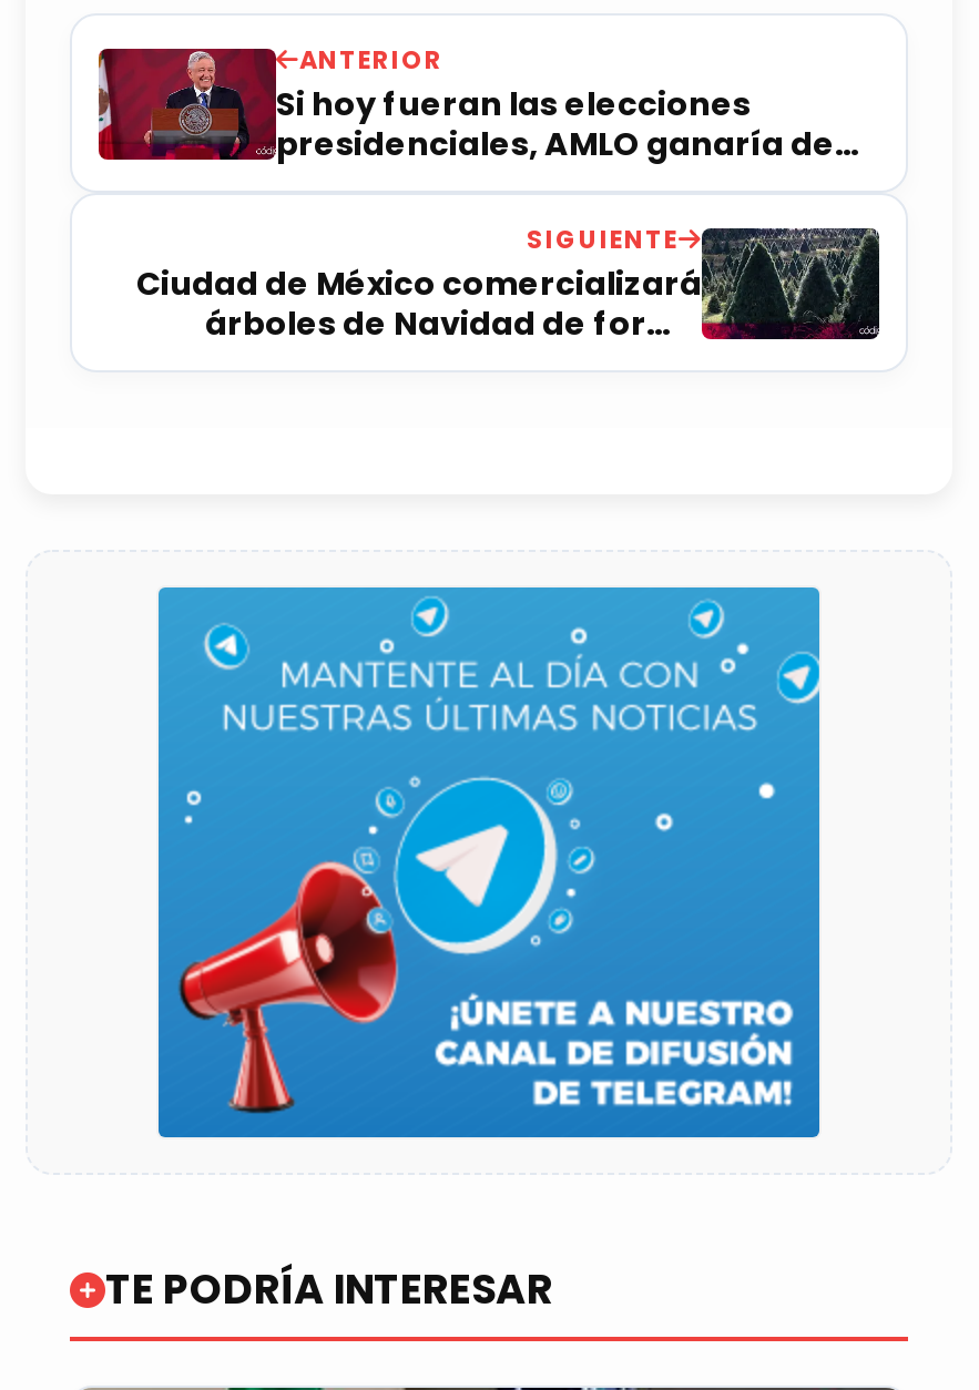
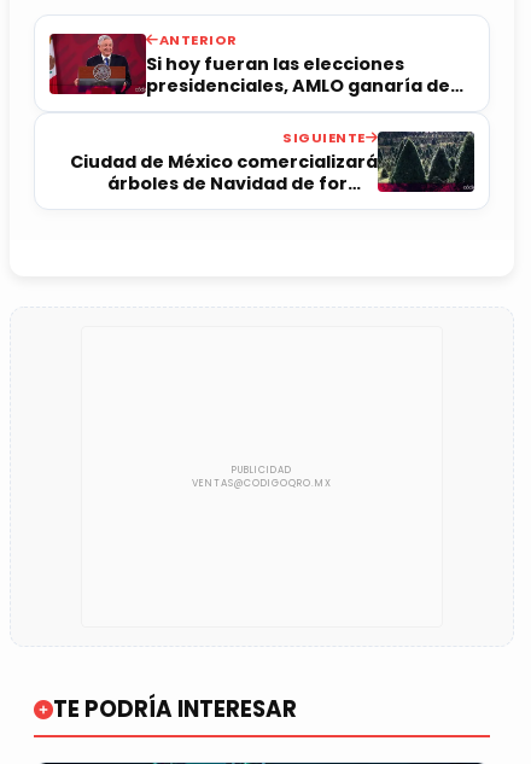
- [image]
